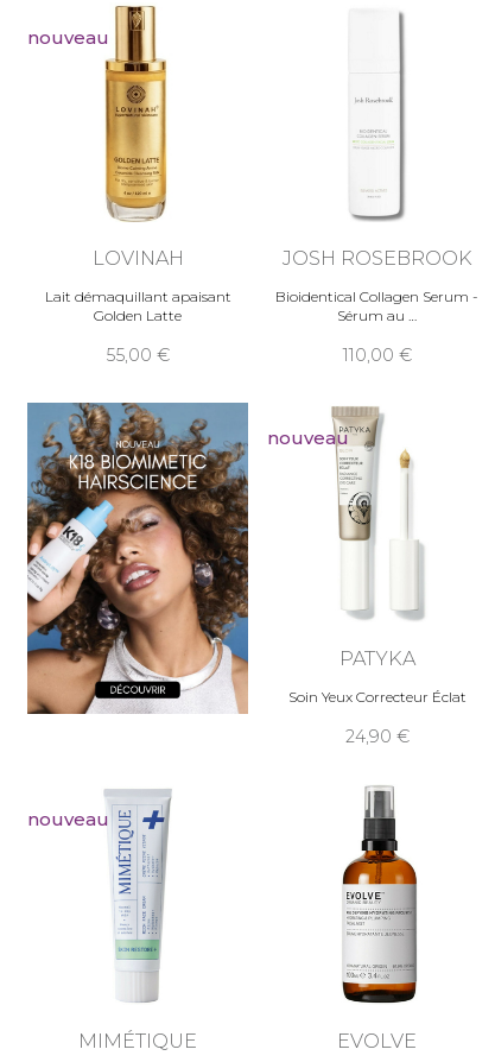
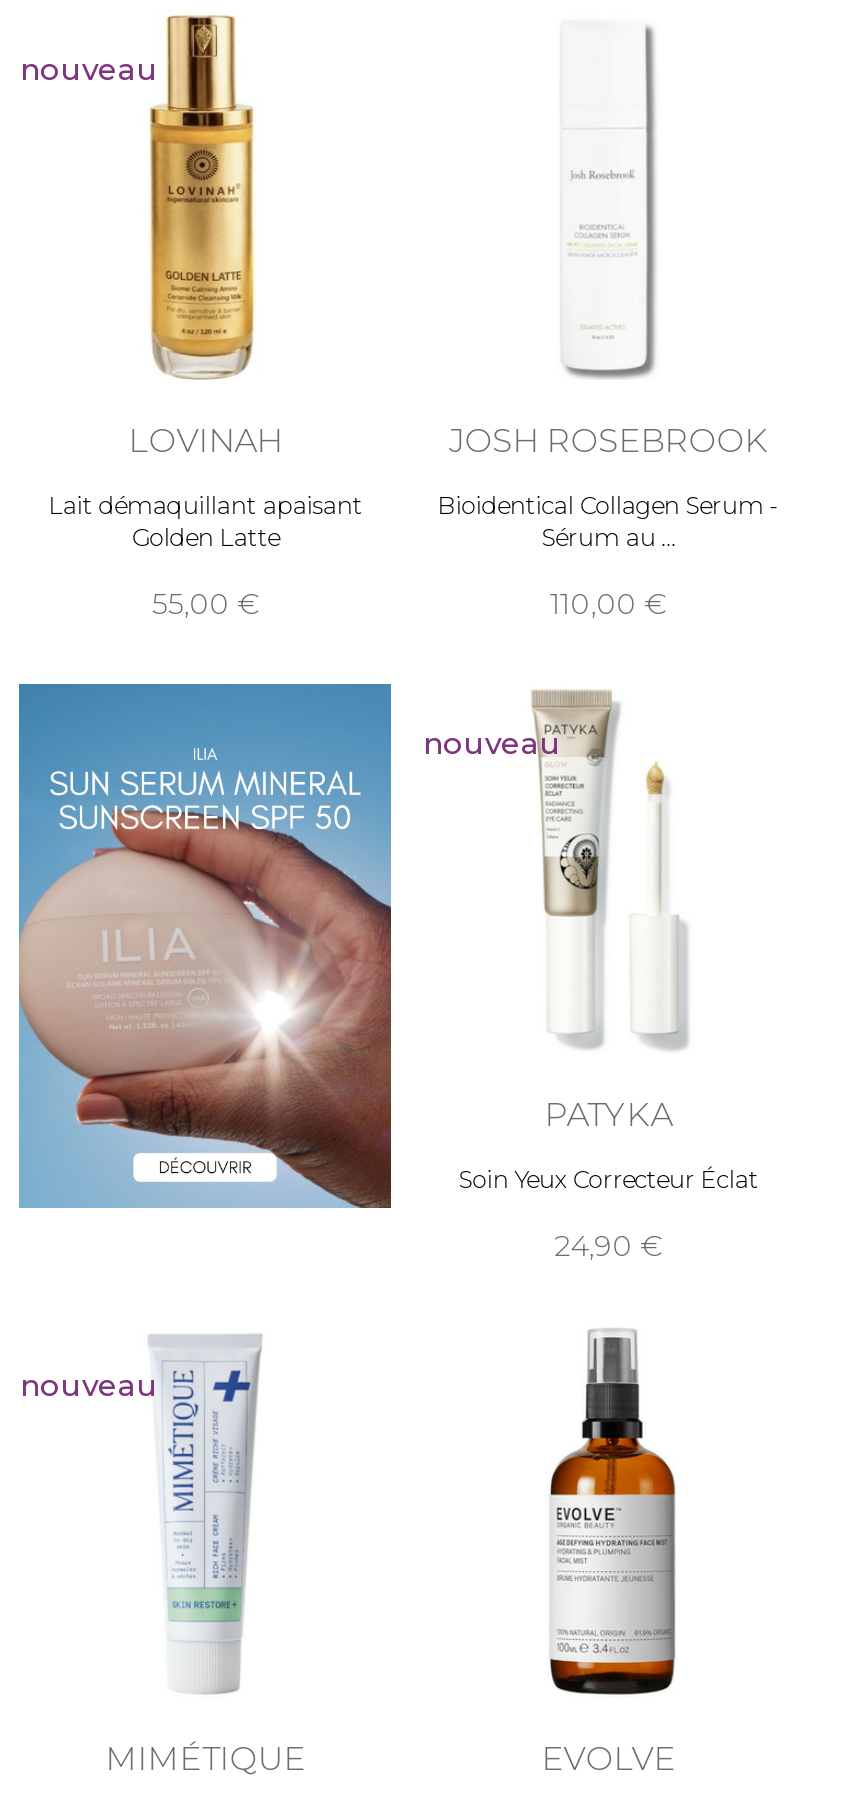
- [image]
+ [image]
